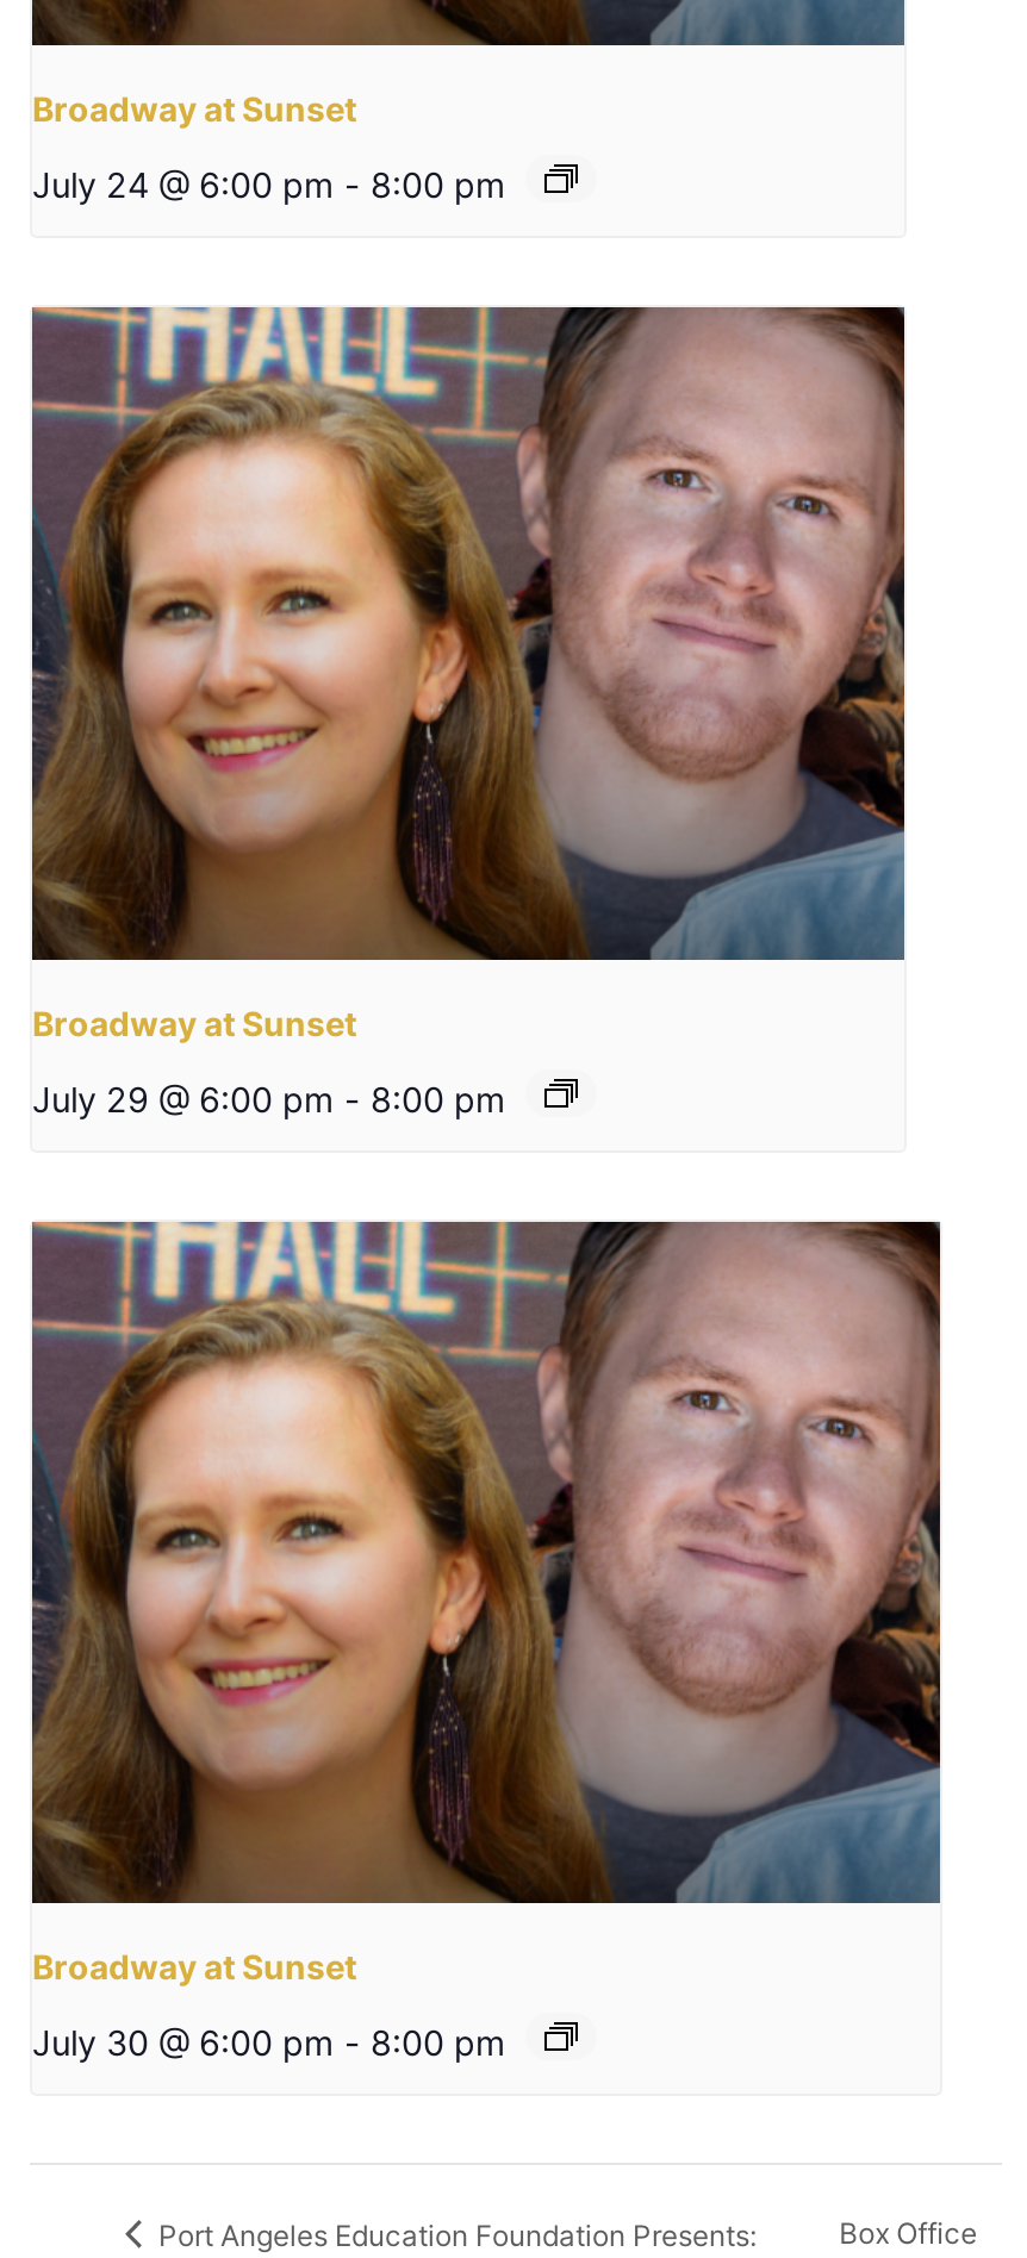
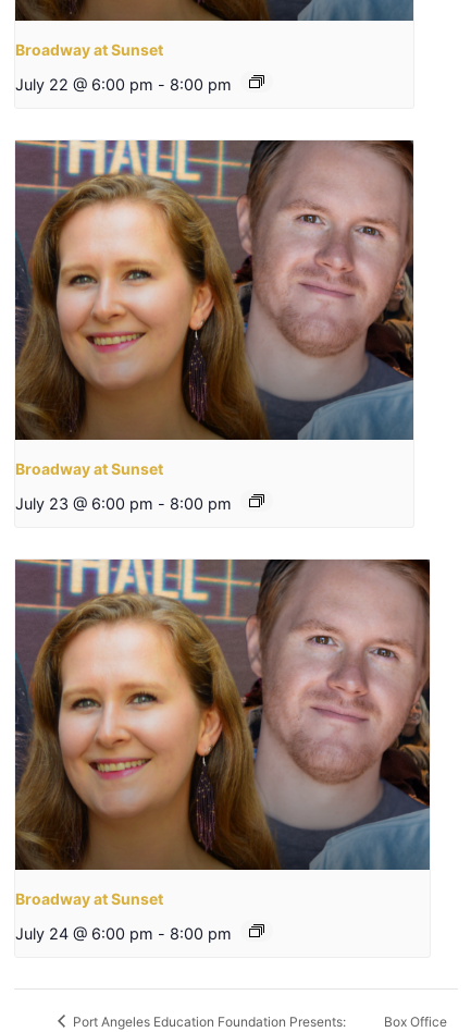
- July 24 @ 6:00 pm - 8:00 pm
+ July 22 @ 6:00 pm - 8:00 pm

- July 29 @ 6:00 pm - 8:00 pm
+ July 23 @ 6:00 pm - 8:00 pm

- July 30 @ 6:00 pm - 8:00 pm
+ July 24 @ 6:00 pm - 8:00 pm
